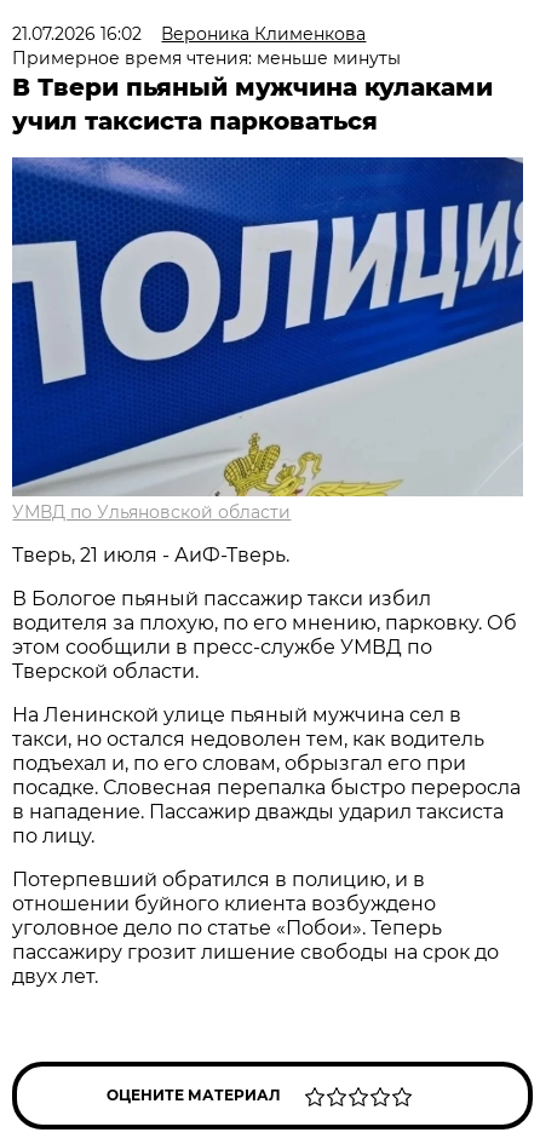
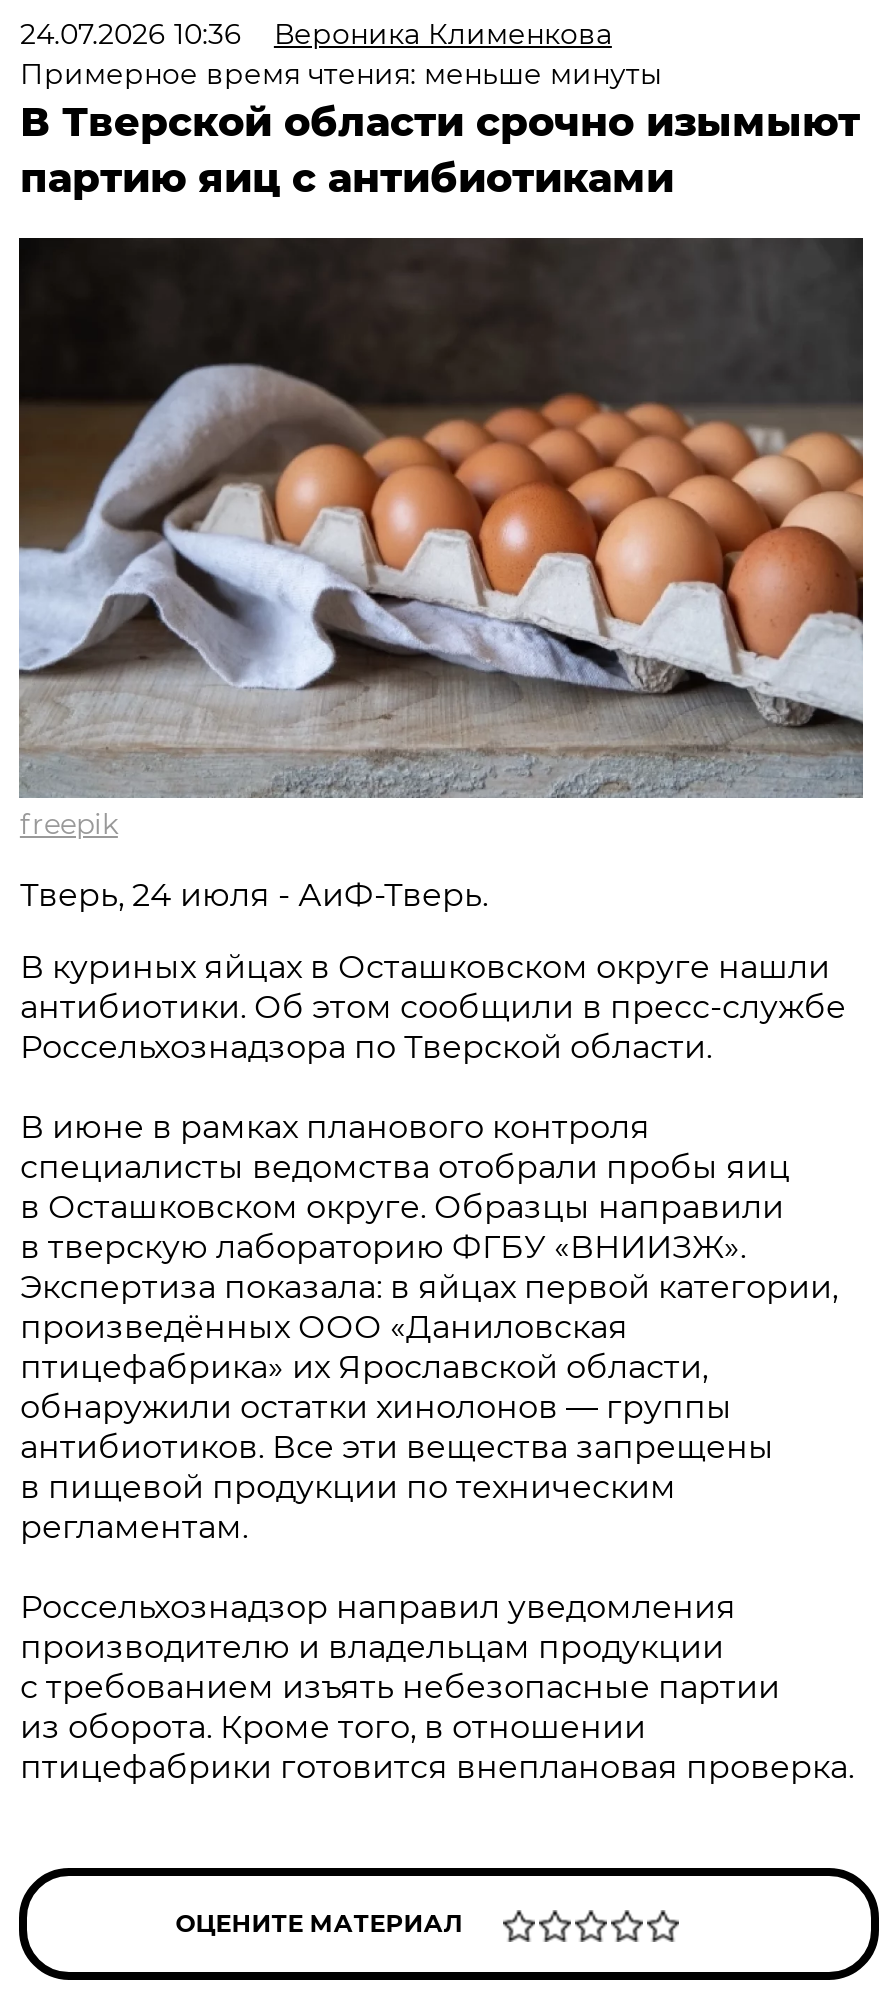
- 21.07.2026 16:02 Вероника Клименкова
+ 24.07.2026 10:36 Вероника Клименкова

- В Твери пьяный мужчина кулаками
- учил таксиста парковаться
+ В Тверской области срочно изымыют
+ партию яиц с антибиотиками

- [image]
- УМВД по Ульяновской области
+ [image]
+ freepik

- Тверь, 21 июля - АиФ-Тверь.
+ Тверь, 24 июля - АиФ-Тверь.

- В Бологое пьяный пассажир такси избил
- водителя за плохую, по его мнению, парковку. Об
- этом сообщили в пресс-службе УМВД по
- Тверской области.
+ В куриных яйцах в Осташковском округе нашли
+ антибиотики. Об этом сообщили в пресс-службе
+ Россельхознадзора по Тверской области.

- На Ленинской улице пьяный мужчина сел в
- такси, но остался недоволен тем, как водитель
- подъехал и, по его словам, обрызгал его при
- посадке. Словесная перепалка быстро переросла
- в нападение. Пассажир дважды ударил таксиста
- по лицу.
+ В июне в рамках планового контроля
+ специалисты ведомства отобрали пробы яиц
+ в Осташковском округе. Образцы направили
+ в тверскую лабораторию ФГБУ «ВНИИЗЖ».
+ Экспертиза показала: в яйцах первой категории,
+ произведённых ООО «Даниловская
+ птицефабрика» их Ярославской области,
+ обнаружили остатки хинолонов — группы
+ антибиотиков. Все эти вещества запрещены
+ в пищевой продукции по техническим
+ регламентам.

- Потерпевший обратился в полицию, и в
- отношении буйного клиента возбуждено
- уголовное дело по статье «Побои». Теперь
- пассажиру грозит лишение свободы на срок до
- двух лет.
+ Россельхознадзор направил уведомления
+ производителю и владельцам продукции
+ с требованием изъять небезопасные партии
+ из оборота. Кроме того, в отношении
+ птицефабрики готовится внеплановая проверка.
